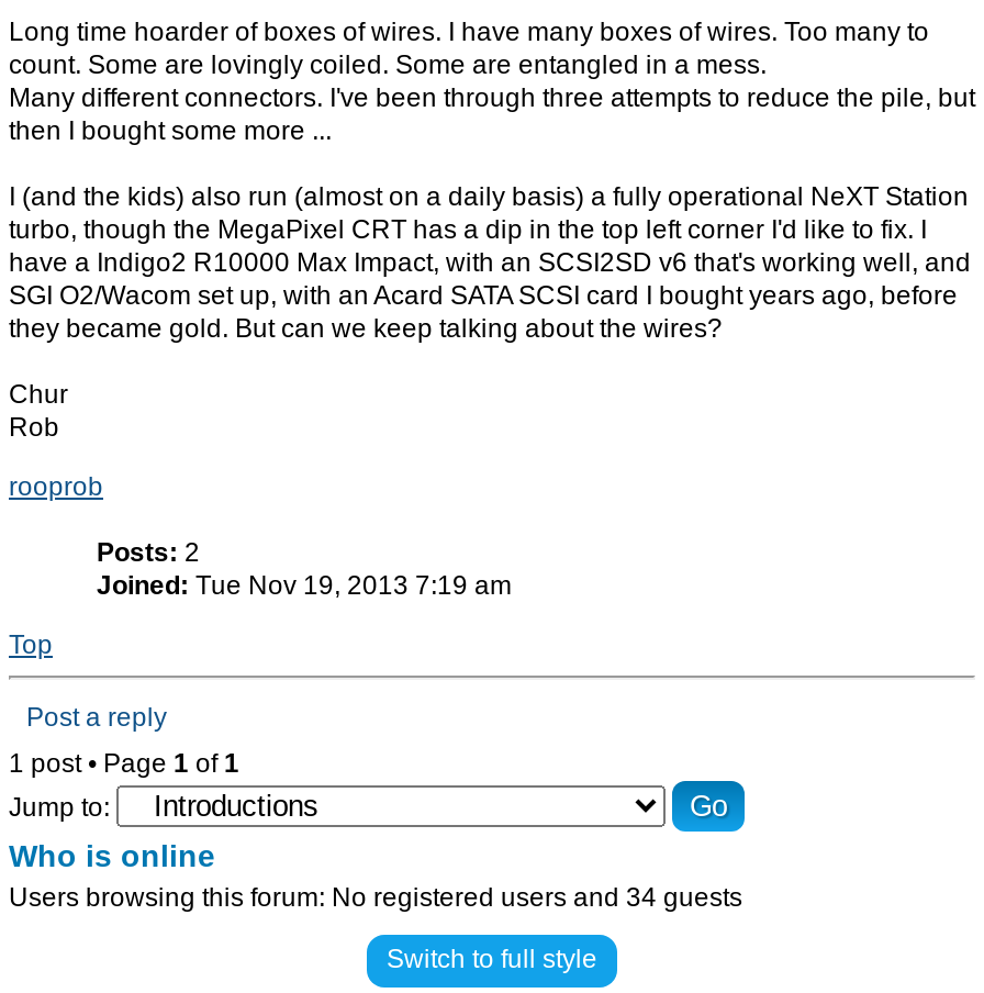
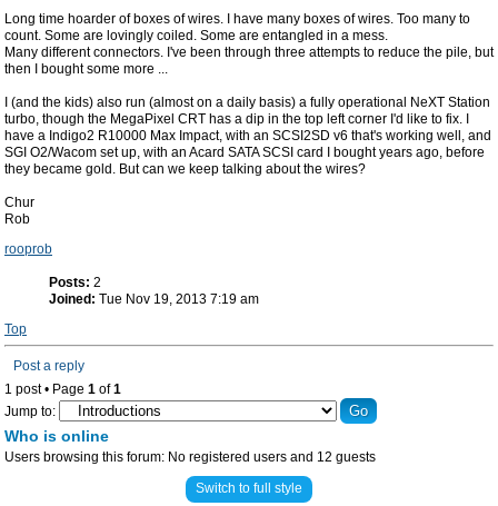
- Users browsing this forum: No registered users and 34 guests
+ Users browsing this forum: No registered users and 12 guests
